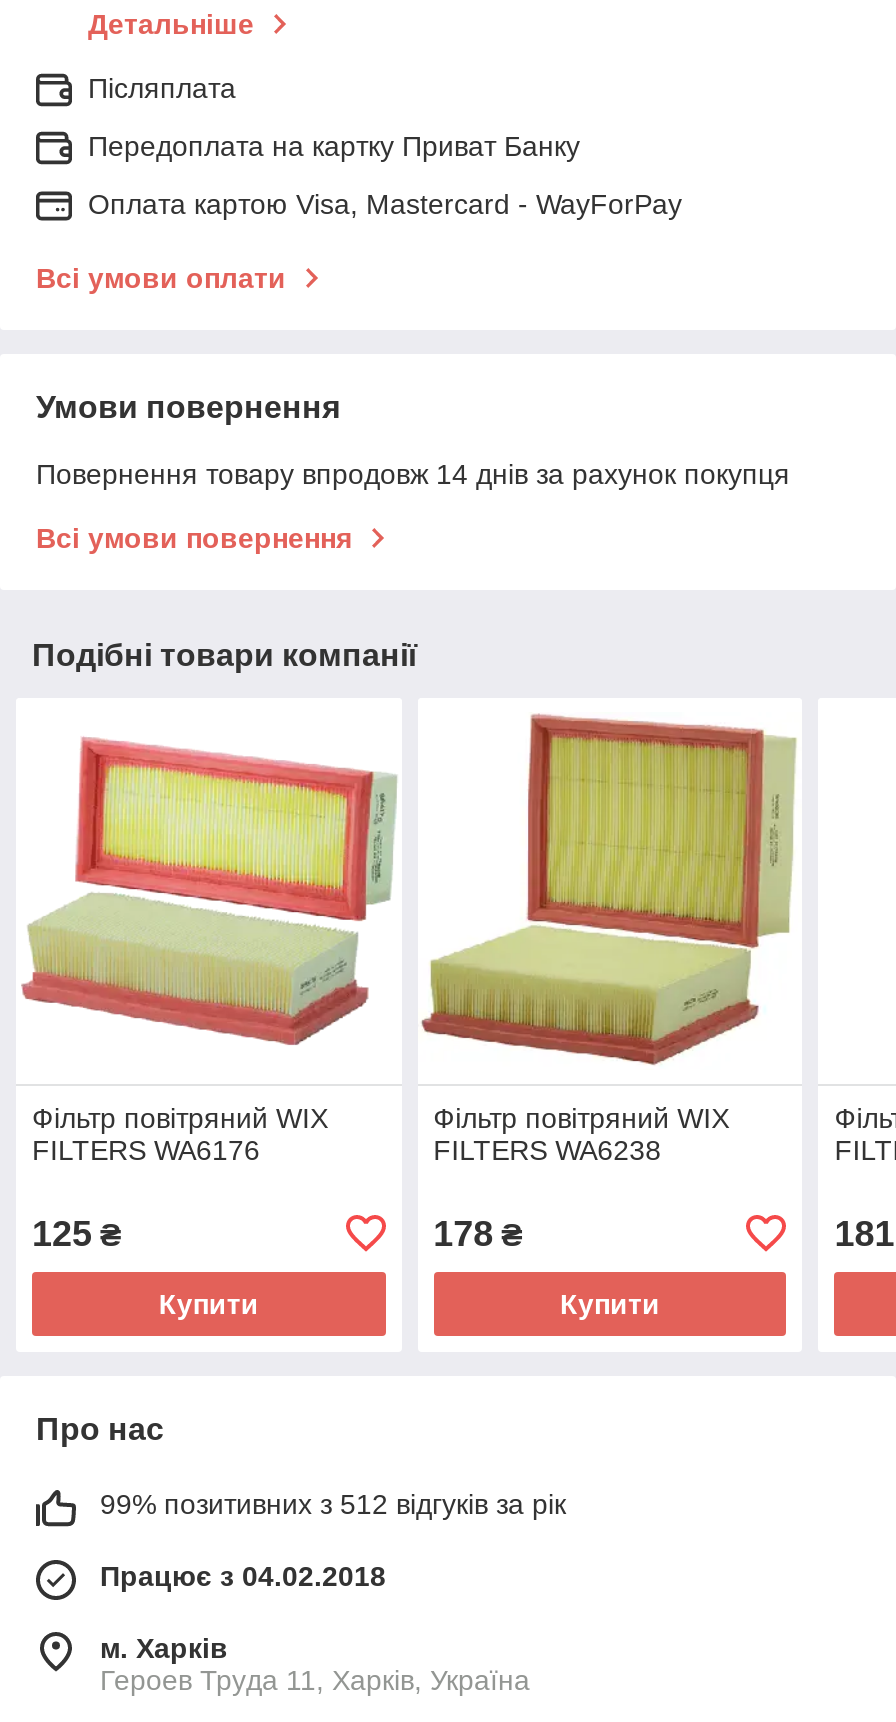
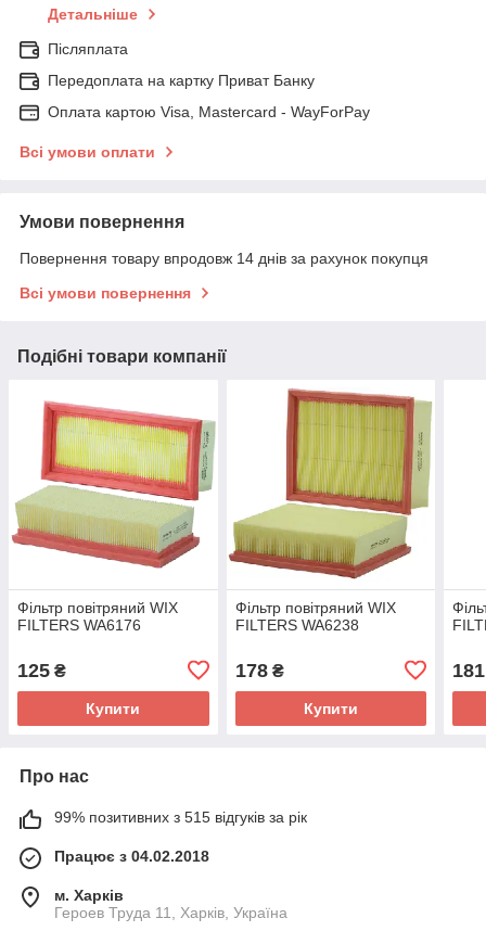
- 99% позитивних з 512 відгуків за рік
+ 99% позитивних з 515 відгуків за рік
